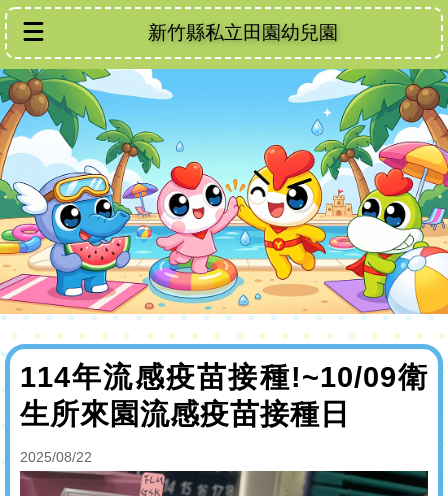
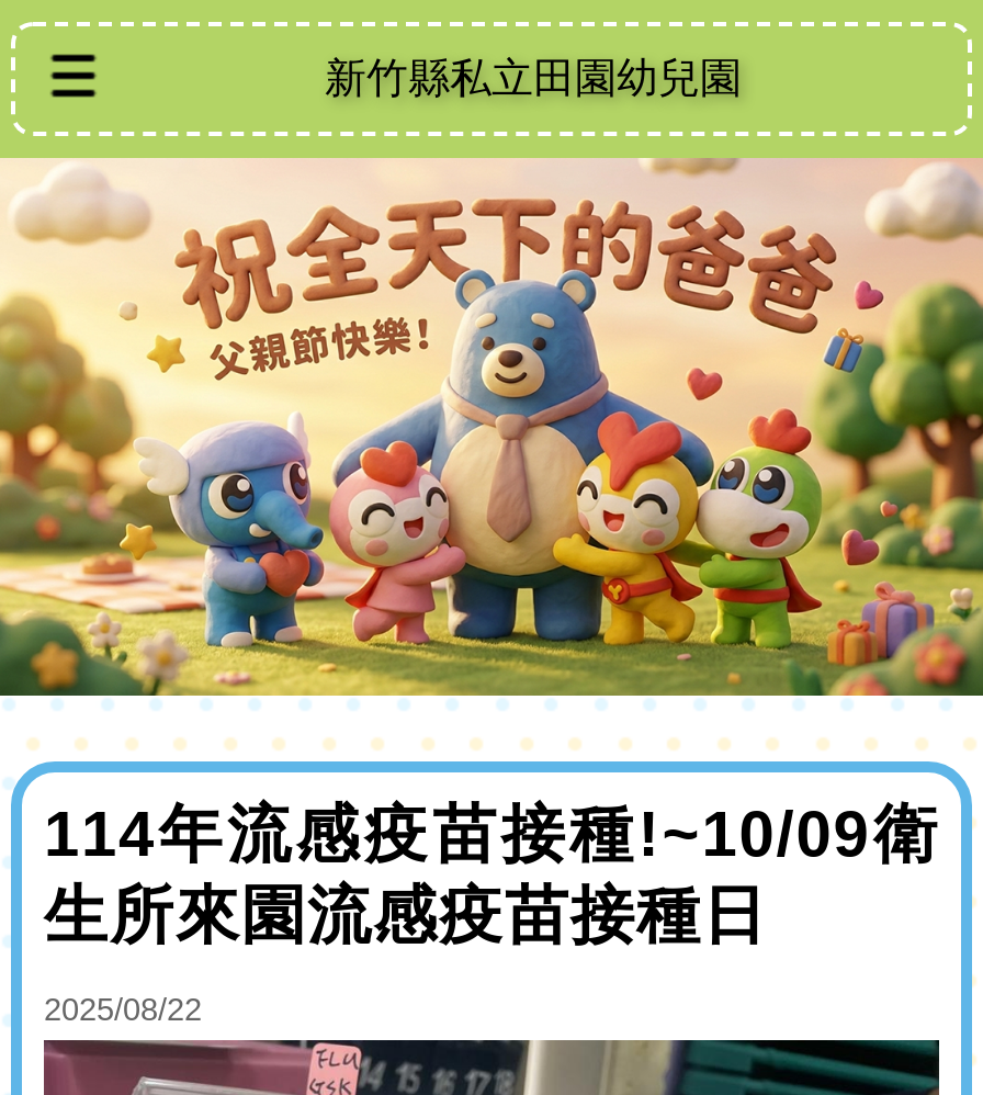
- [image]
+ [image]
